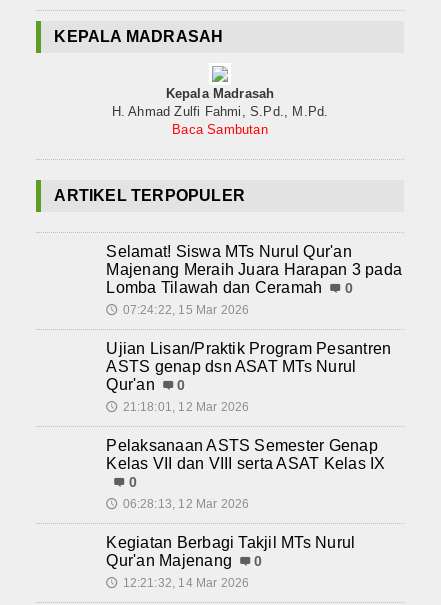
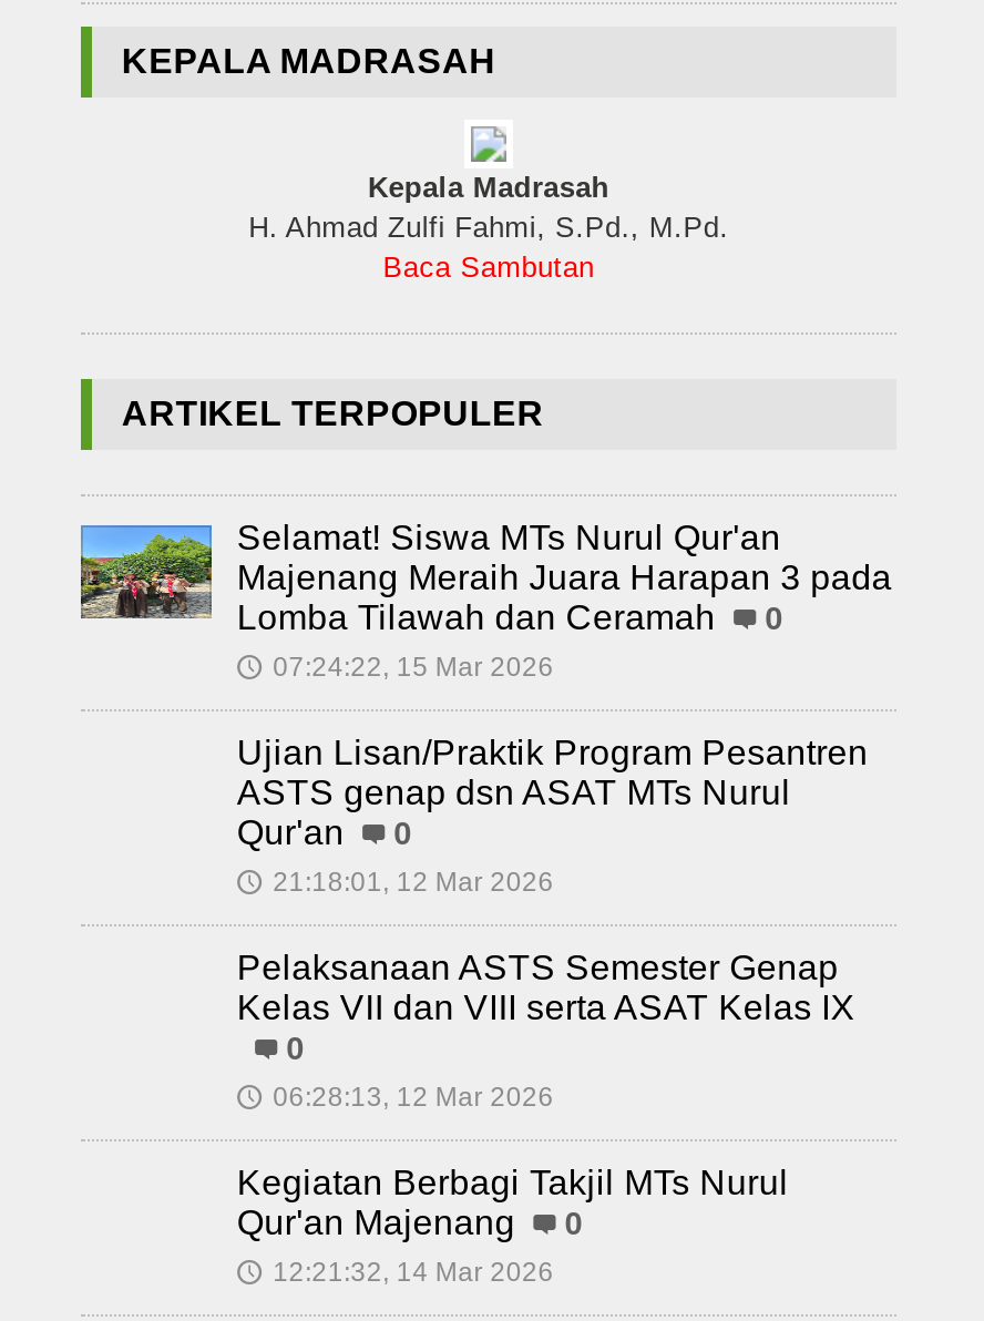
+ [image]
